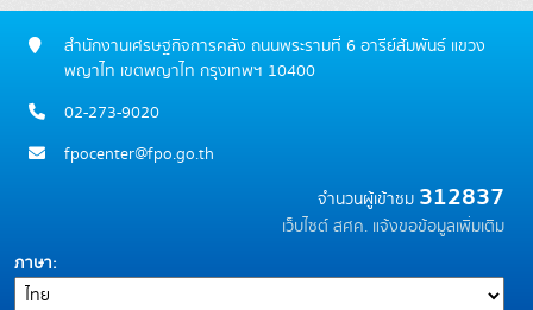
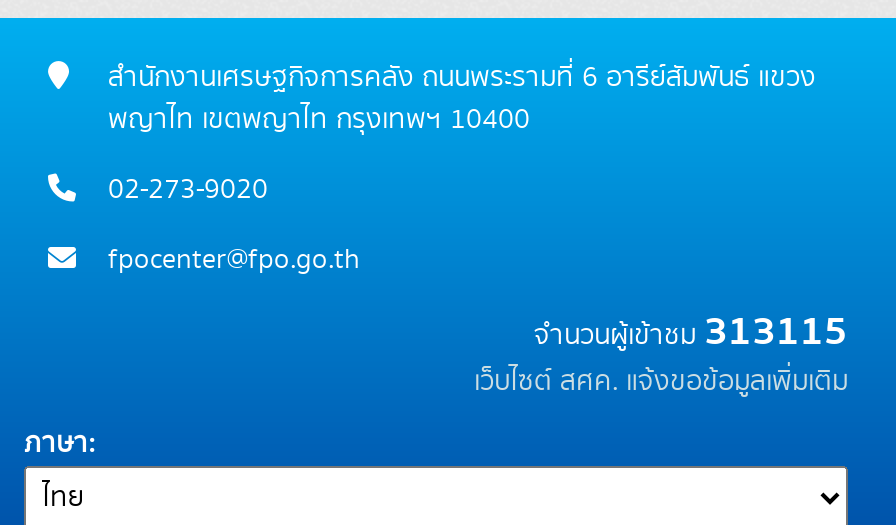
- จำนวนผู้เข้าชม312837
+ จำนวนผู้เข้าชม313115
